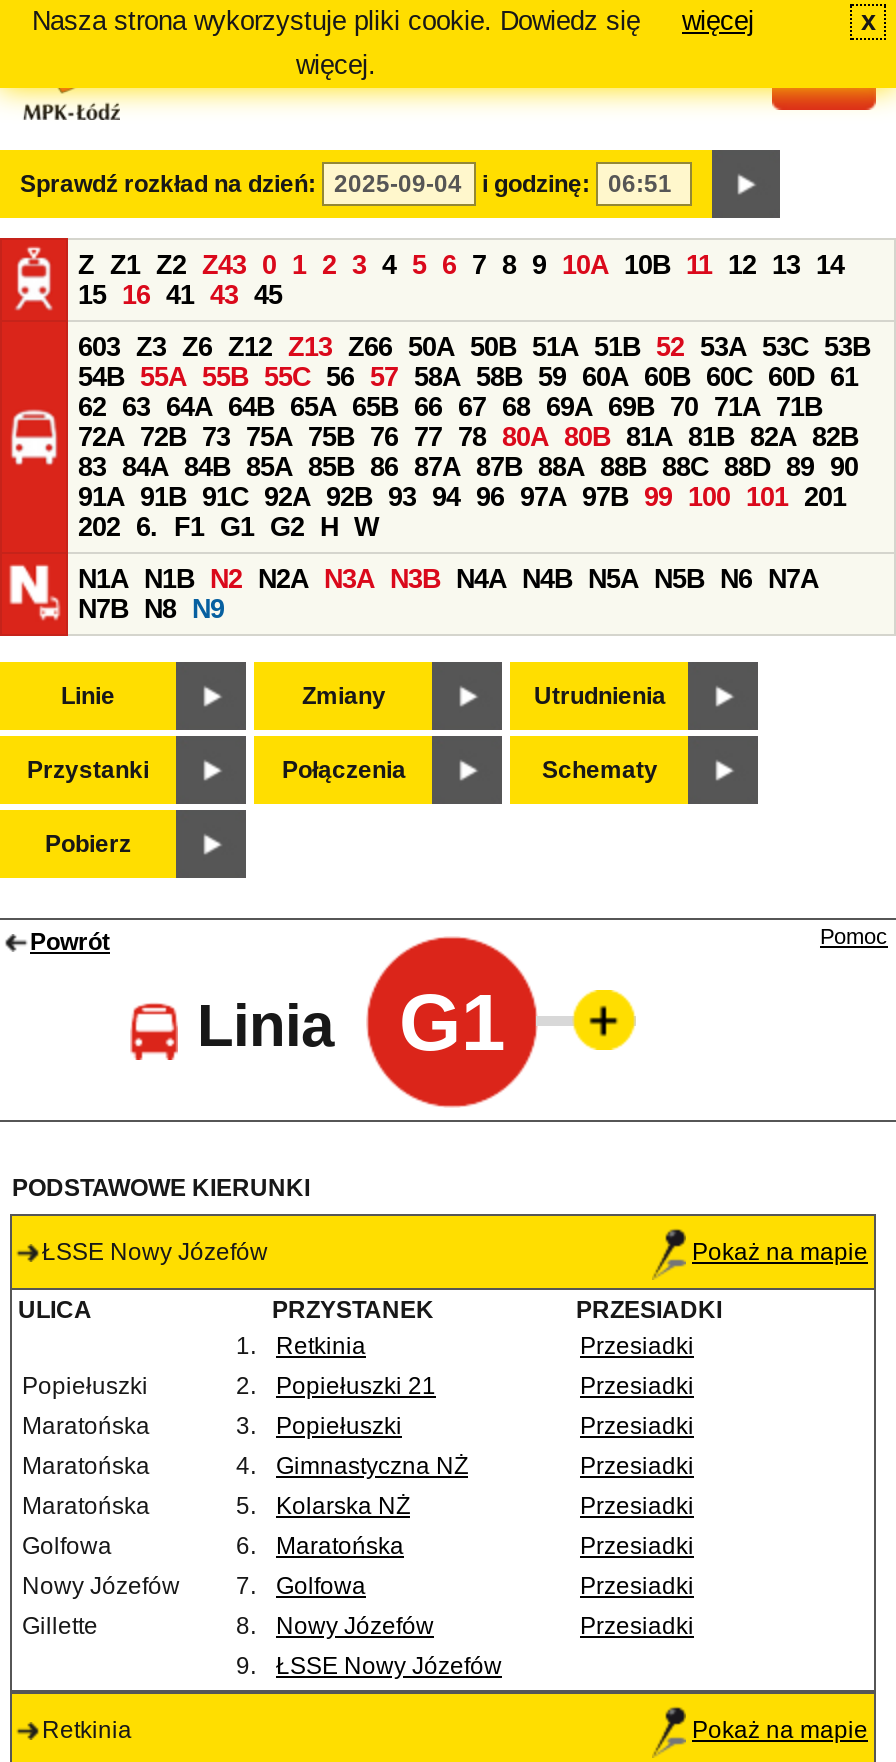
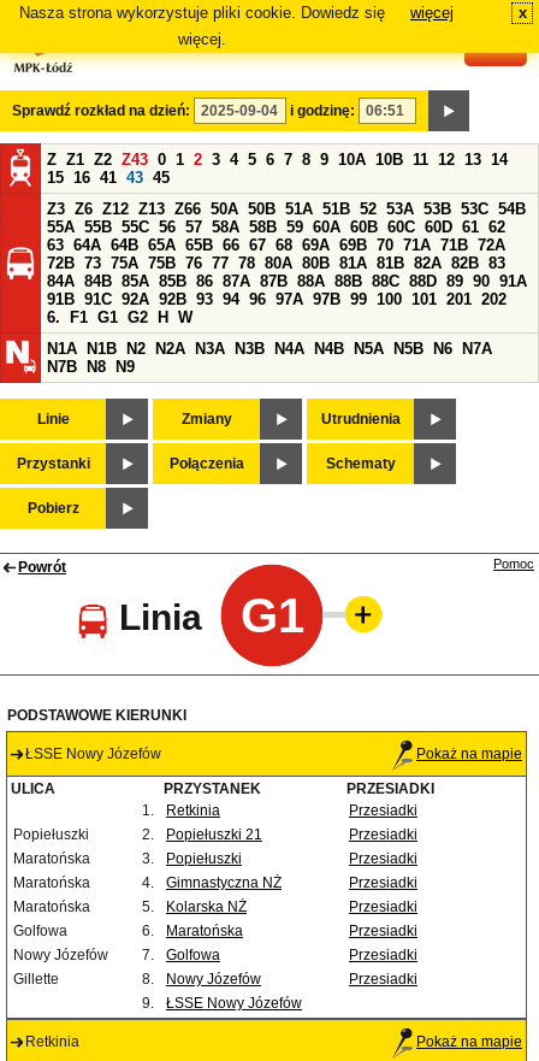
- 603 Z3 Z6 Z12 Z13 Z66 50A 50B 51A 51B 52 53A 53C 53B
- 54B 55A 55B 55C 56 57 58A 58B 59 60A 60B 60C 60D 61
- 62 63 64A 64B 65A 65B 66 67 68 69A 69B 70 71A 71B
- 72A 72B 73 75A 75B 76 77 78 80A 80B 81A 81B 82A 82B
- 83 84A 84B 85A 85B 86 87A 87B 88A 88B 88C 88D 89 90
- 91A 91B 91C 92A 92B 93 94 96 97A 97B 99 100 101 201
- 202 6. F1 G1 G2 H W
+ Z3 Z6 Z12 Z13 Z66 50A 50B 51A 51B 52 53A 53B 53C 54B
+ 55A 55B 55C 56 57 58A 58B 59 60A 60B 60C 60D 61 62
+ 63 64A 64B 65A 65B 66 67 68 69A 69B 70 71A 71B 72A
+ 72B 73 75A 75B 76 77 78 80A 80B 81A 81B 82A 82B 83
+ 84A 84B 85A 85B 86 87A 87B 88A 88B 88C 88D 89 90 91A
+ 91B 91C 92A 92B 93 94 96 97A 97B 99 100 101 201 202
+ 6. F1 G1 G2 H W
